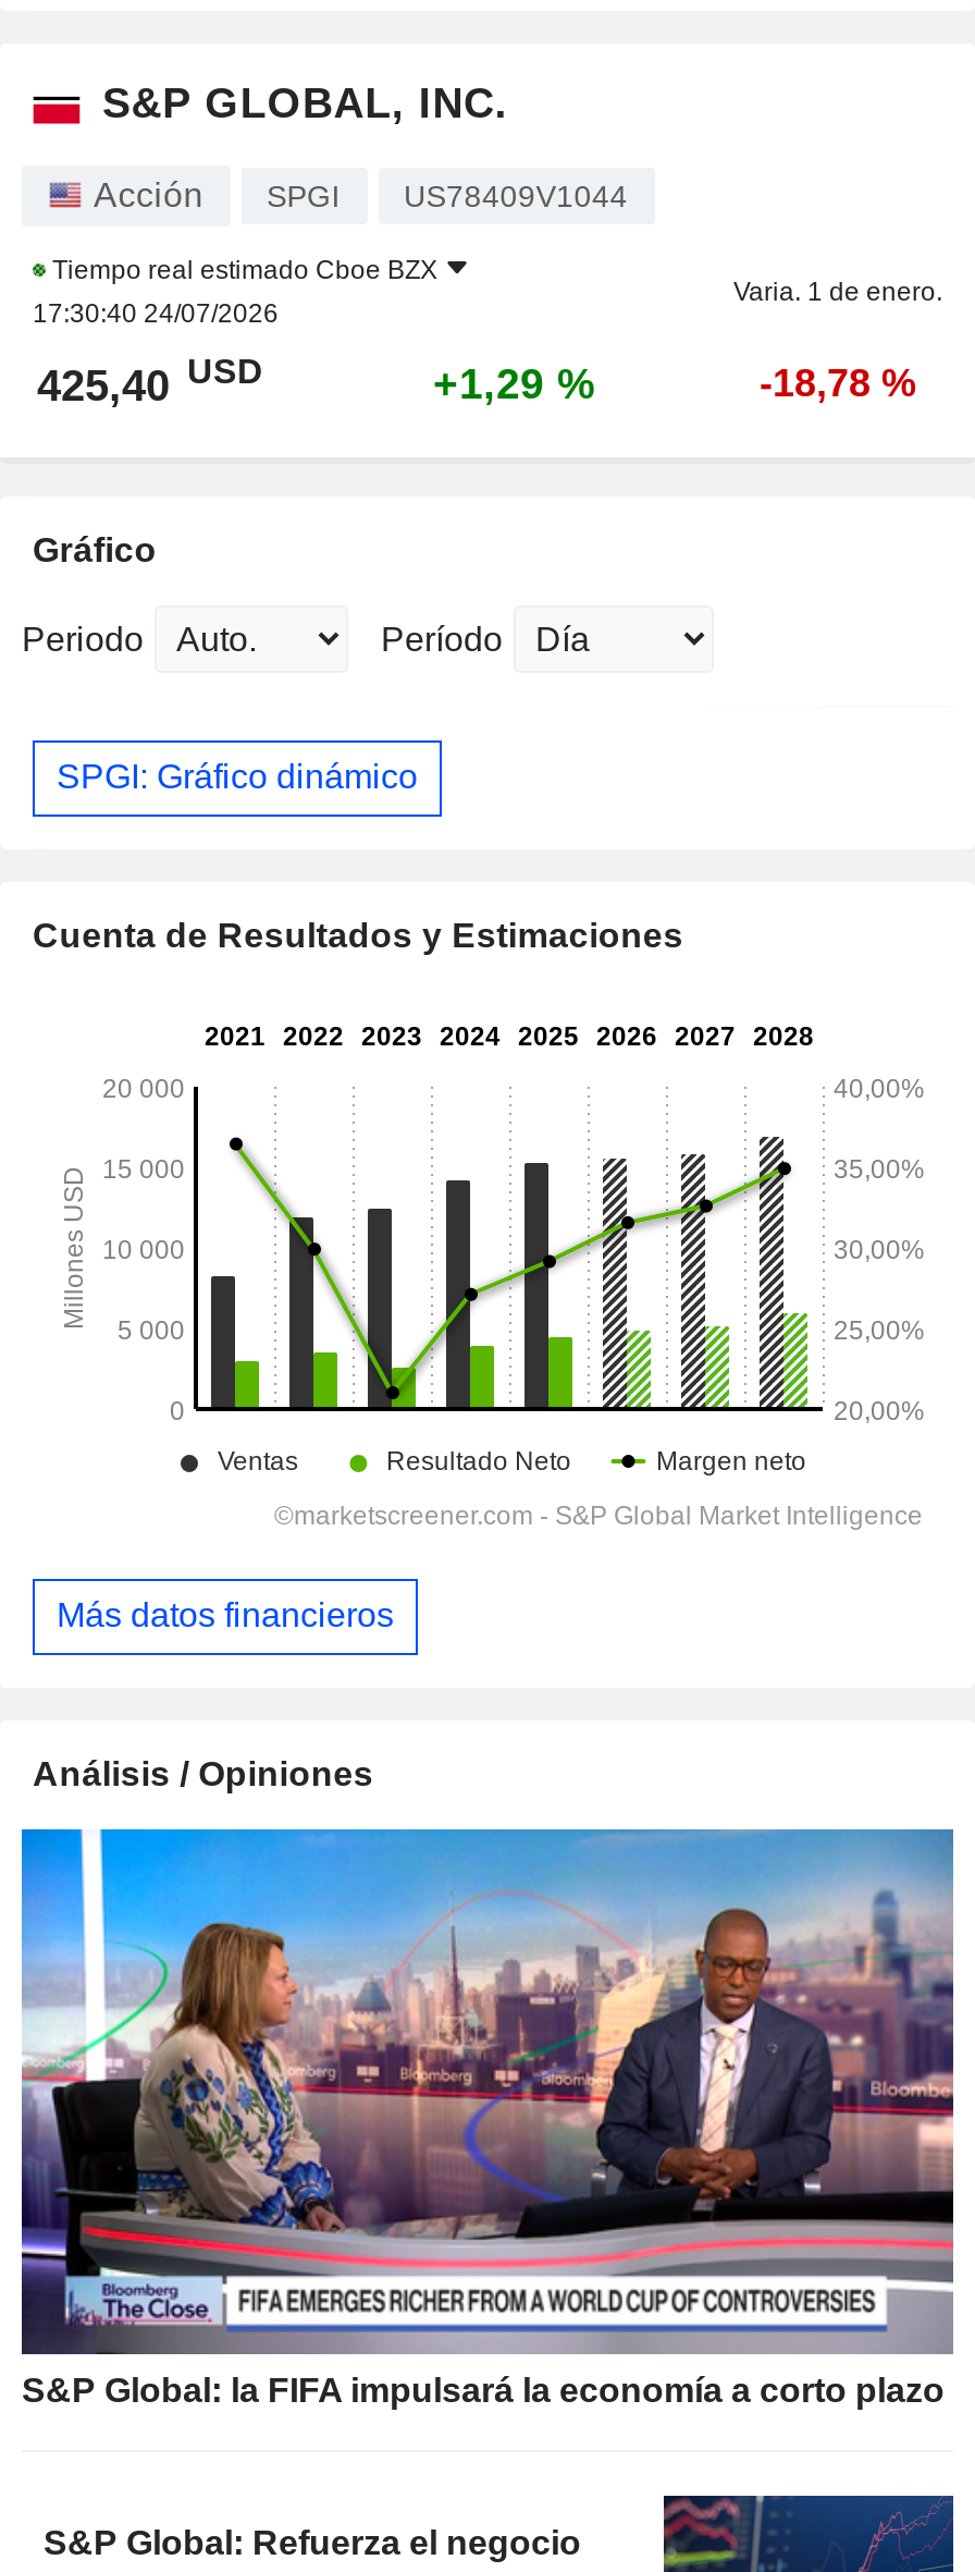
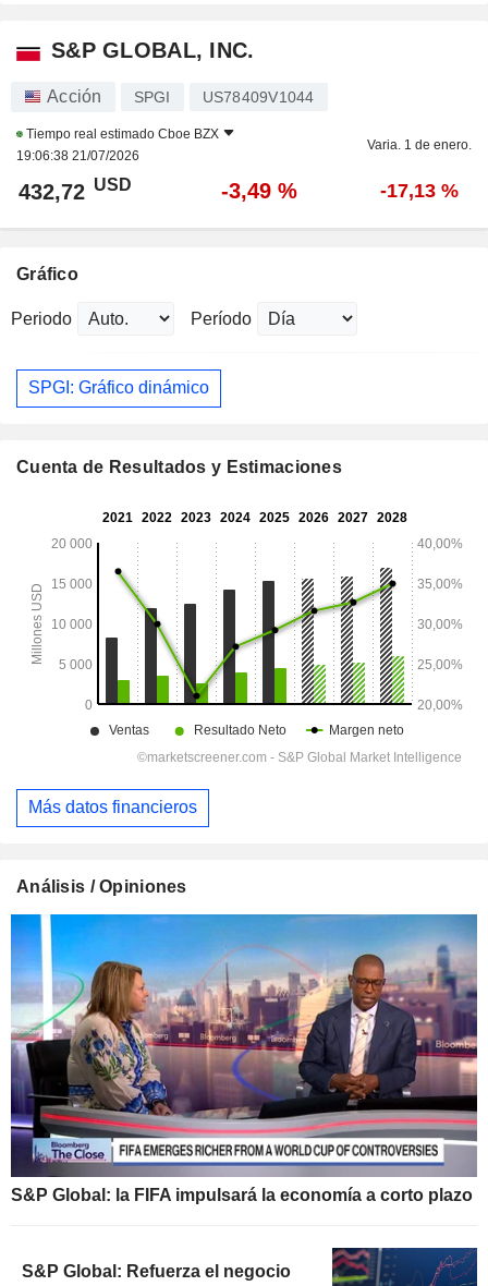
- 17:30:40 24/07/2026
+ 19:06:38 21/07/2026

- 425,40 USD
+ 432,72 USD

- +1,29 %
+ -3,49 %

- -18,78 %
+ -17,13 %
